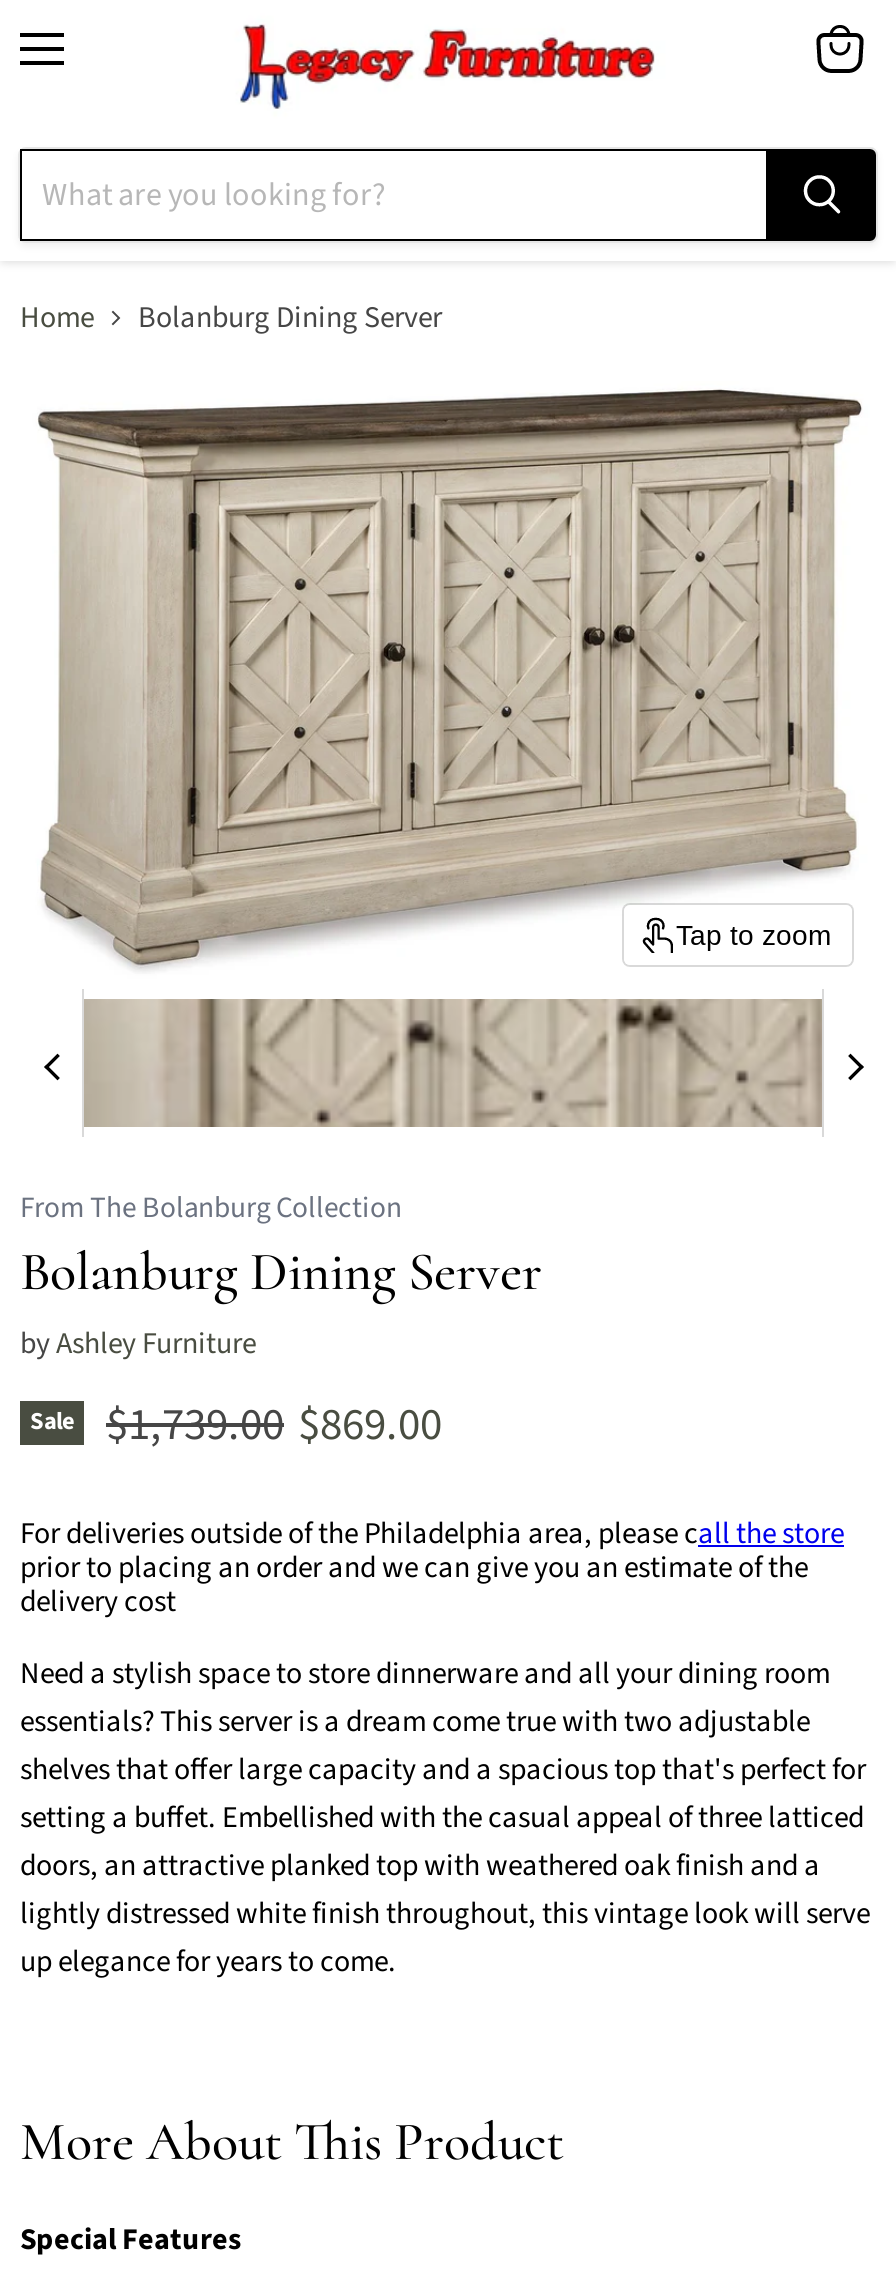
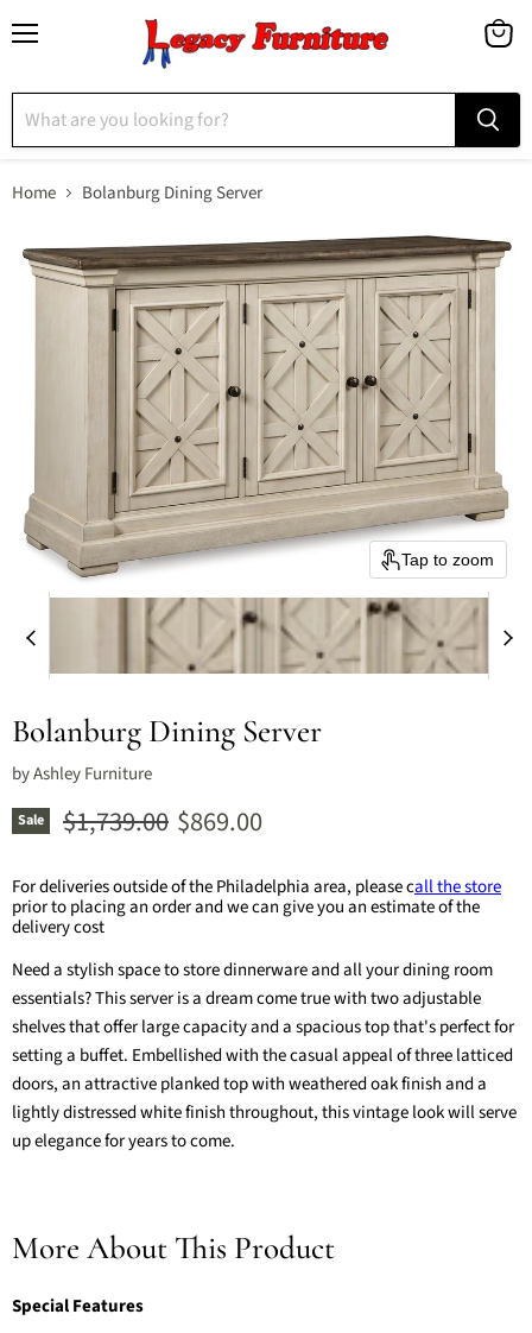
- From The Bolanburg Collection
